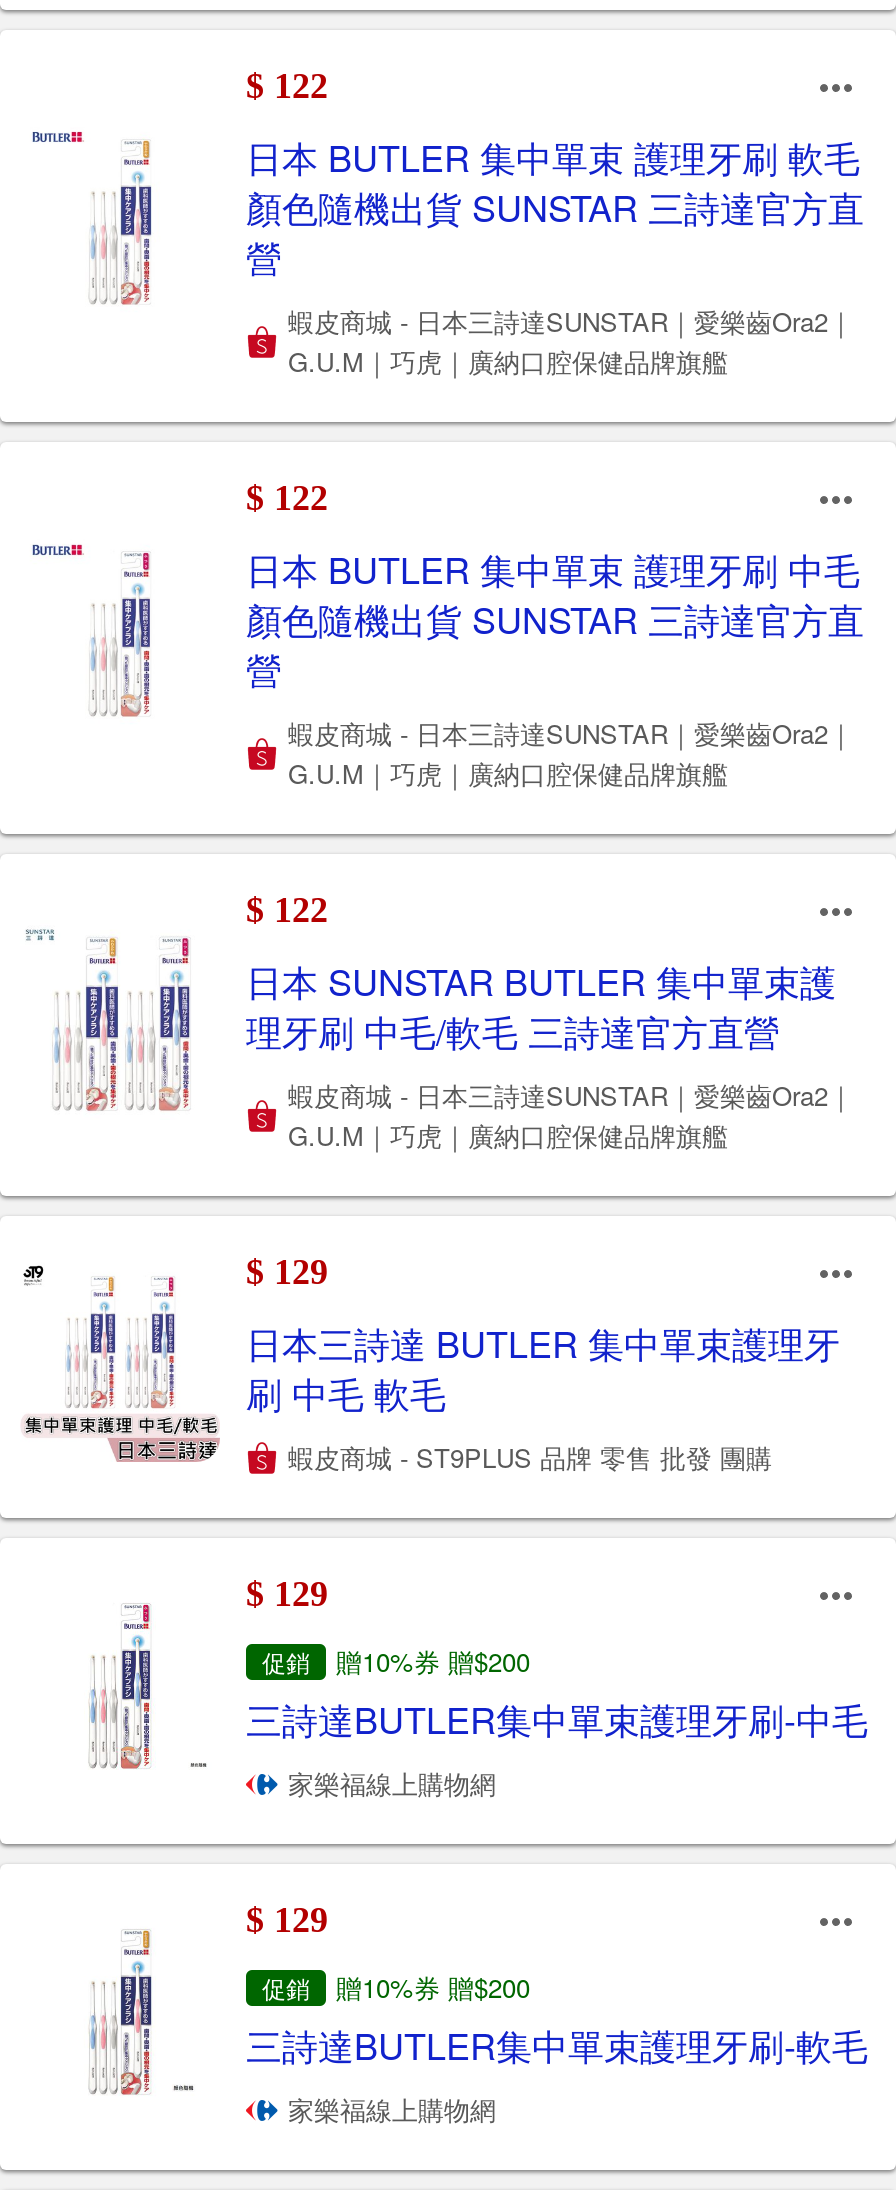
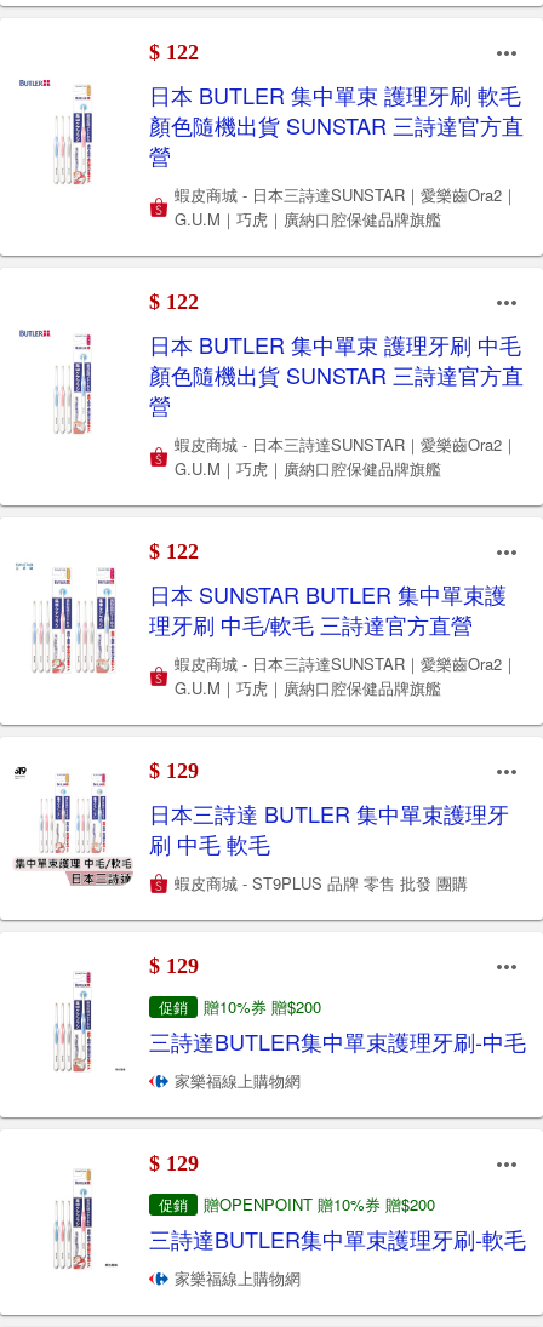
- 贈10%券 贈$200
+ 贈OPENPOINT 贈10%券 贈$200
